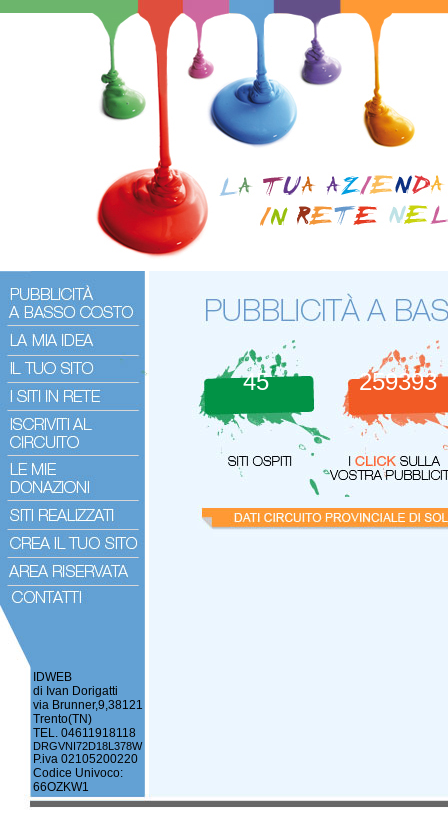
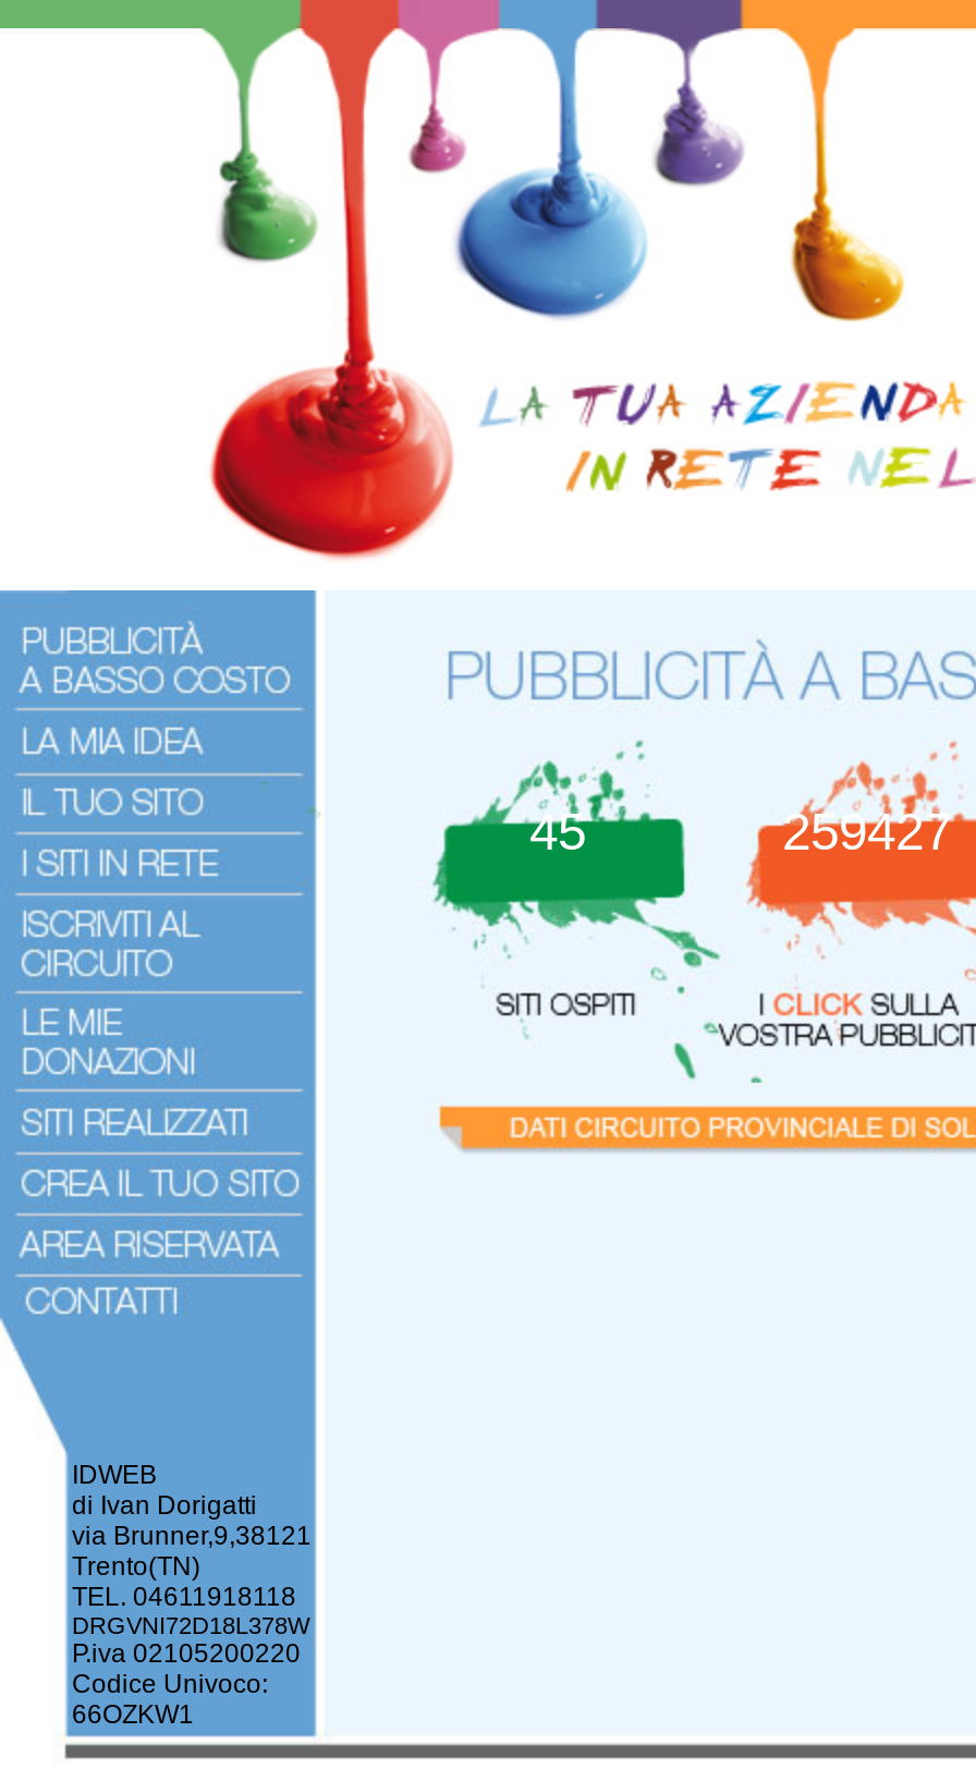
- 259393
+ 259427
